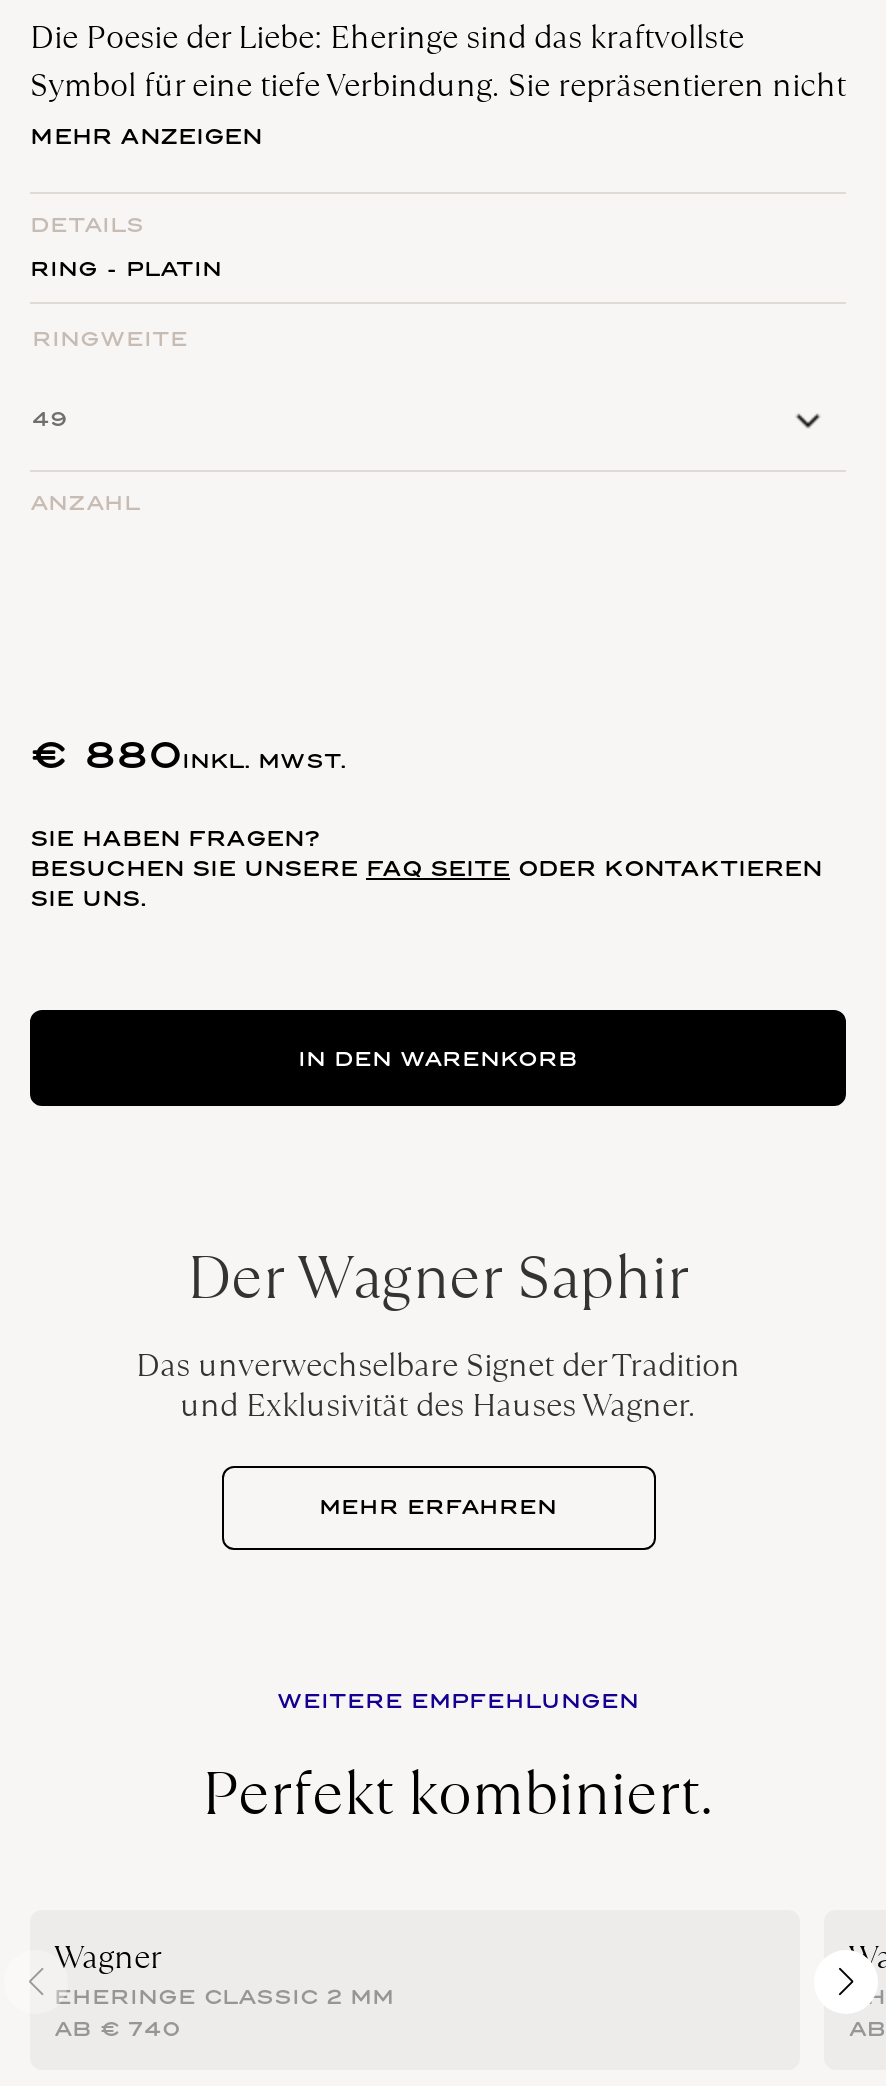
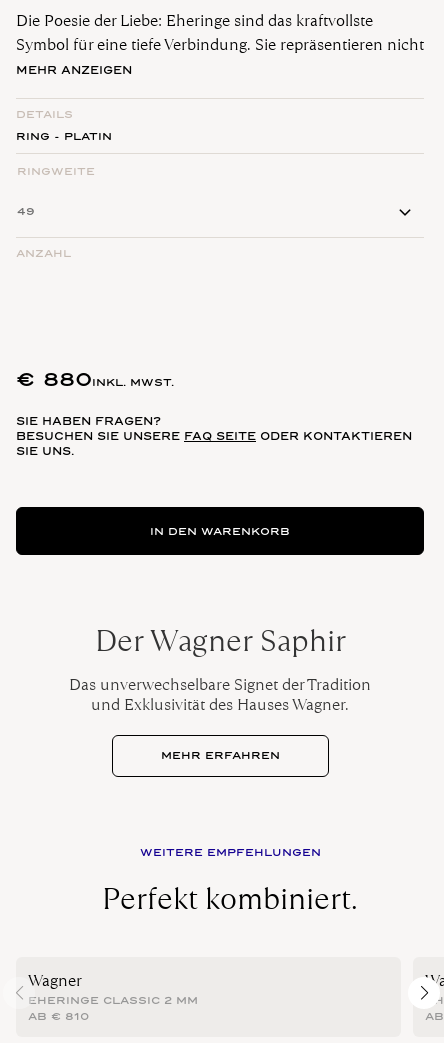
- AB €740
+ AB €810
